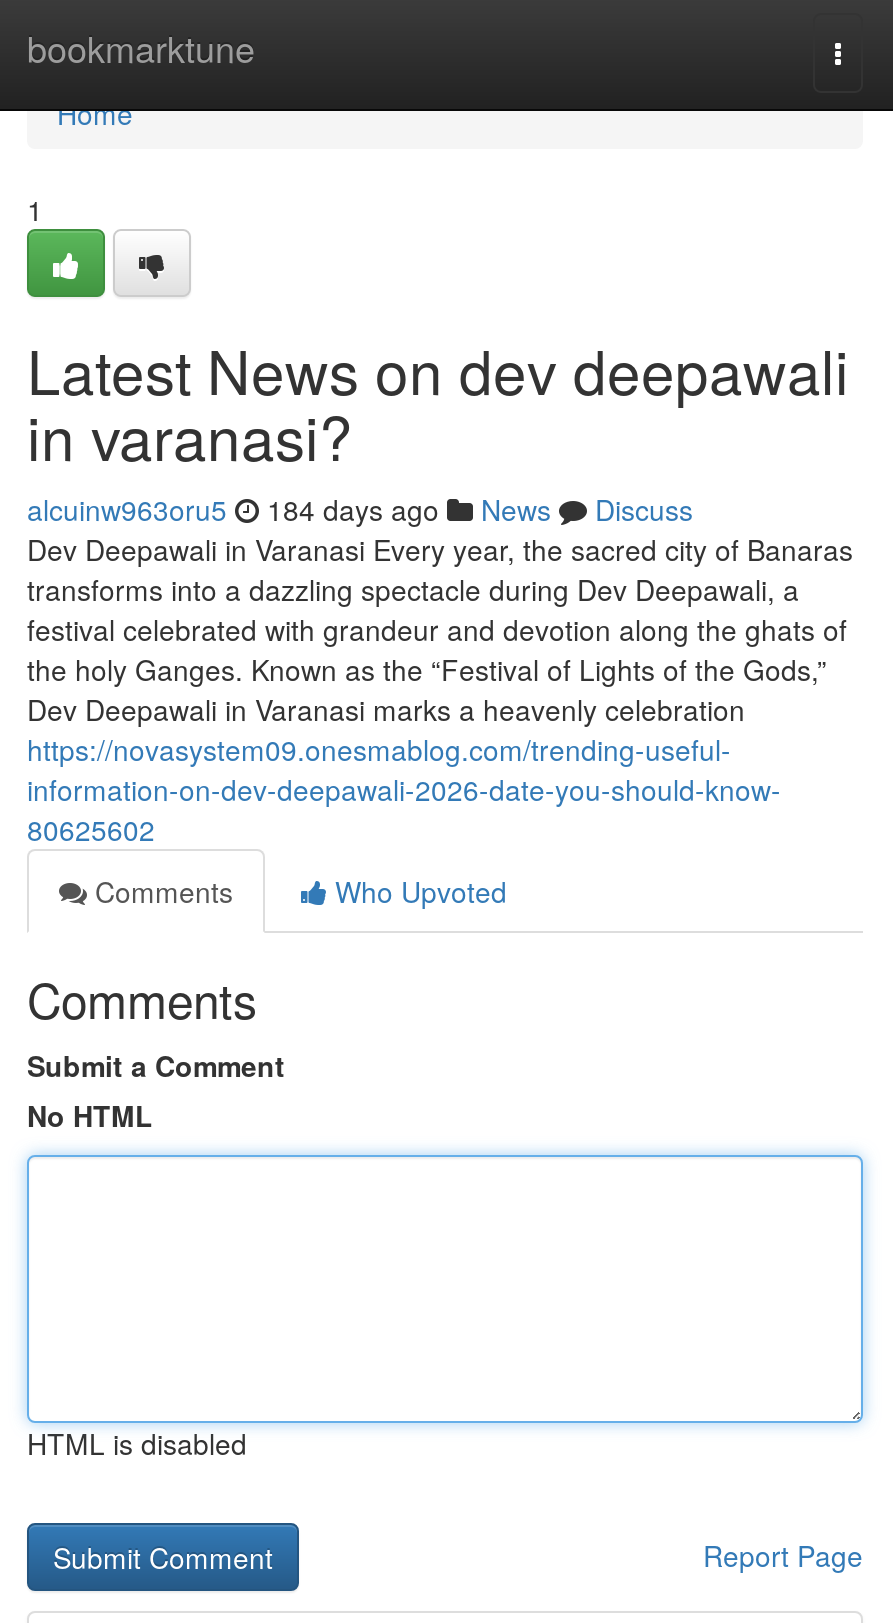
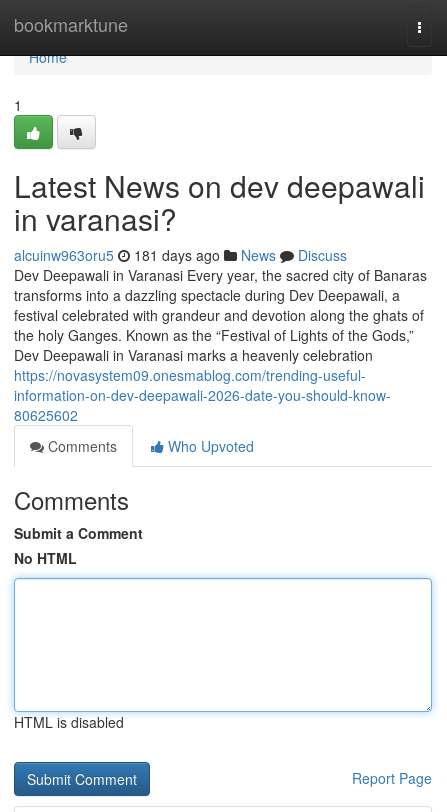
- alcuinw963oru5 184 days ago News Discuss
+ alcuinw963oru5 181 days ago News Discuss
